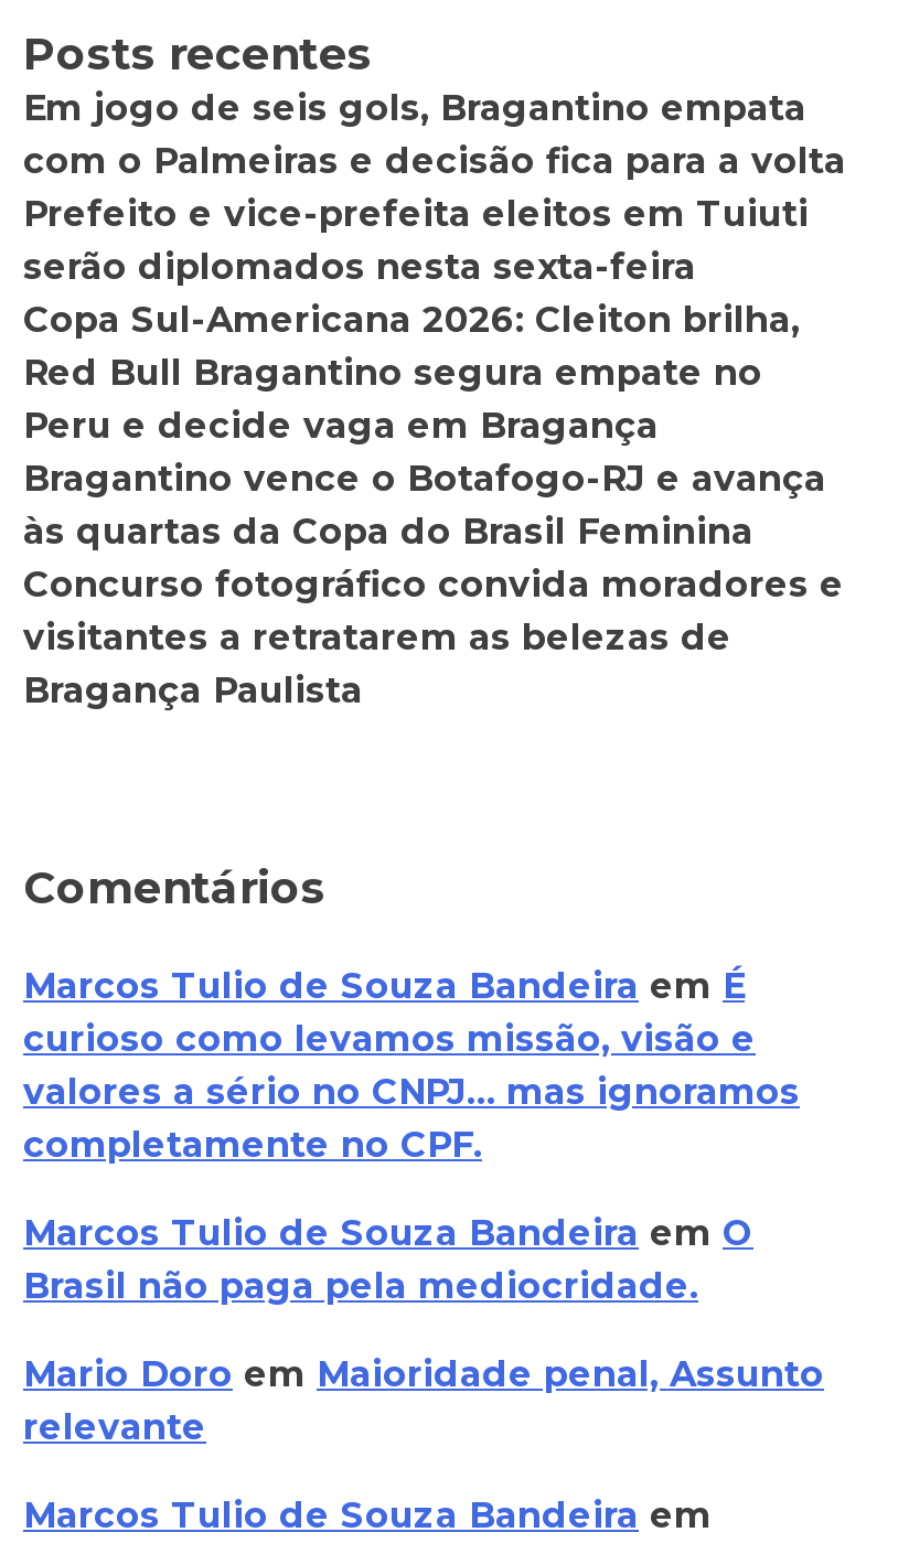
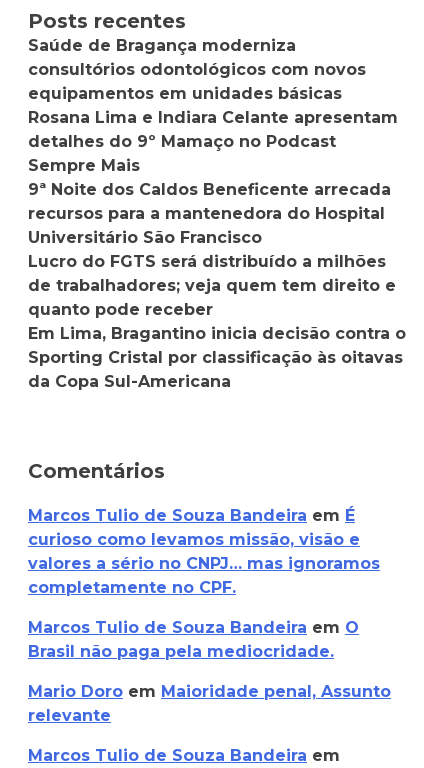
- Em jogo de seis gols, Bragantino empata
- com o Palmeiras e decisão fica para a volta
- Prefeito e vice-prefeita eleitos em Tuiuti
- serão diplomados nesta sexta-feira
- Copa Sul-Americana 2026: Cleiton brilha,
- Red Bull Bragantino segura empate no
- Peru e decide vaga em Bragança
- Bragantino vence o Botafogo-RJ e avança
- às quartas da Copa do Brasil Feminina
- Concurso fotográfico convida moradores e
- visitantes a retratarem as belezas de
- Bragança Paulista
+ Saúde de Bragança moderniza
+ consultórios odontológicos com novos
+ equipamentos em unidades básicas
+ Rosana Lima e Indiara Celante apresentam
+ detalhes do 9º Mamaço no Podcast
+ Sempre Mais
+ 9ª Noite dos Caldos Beneficente arrecada
+ recursos para a mantenedora do Hospital
+ Universitário São Francisco
+ Lucro do FGTS será distribuído a milhões
+ de trabalhadores; veja quem tem direito e
+ quanto pode receber
+ Em Lima, Bragantino inicia decisão contra o
+ Sporting Cristal por classificação às oitavas
+ da Copa Sul-Americana
